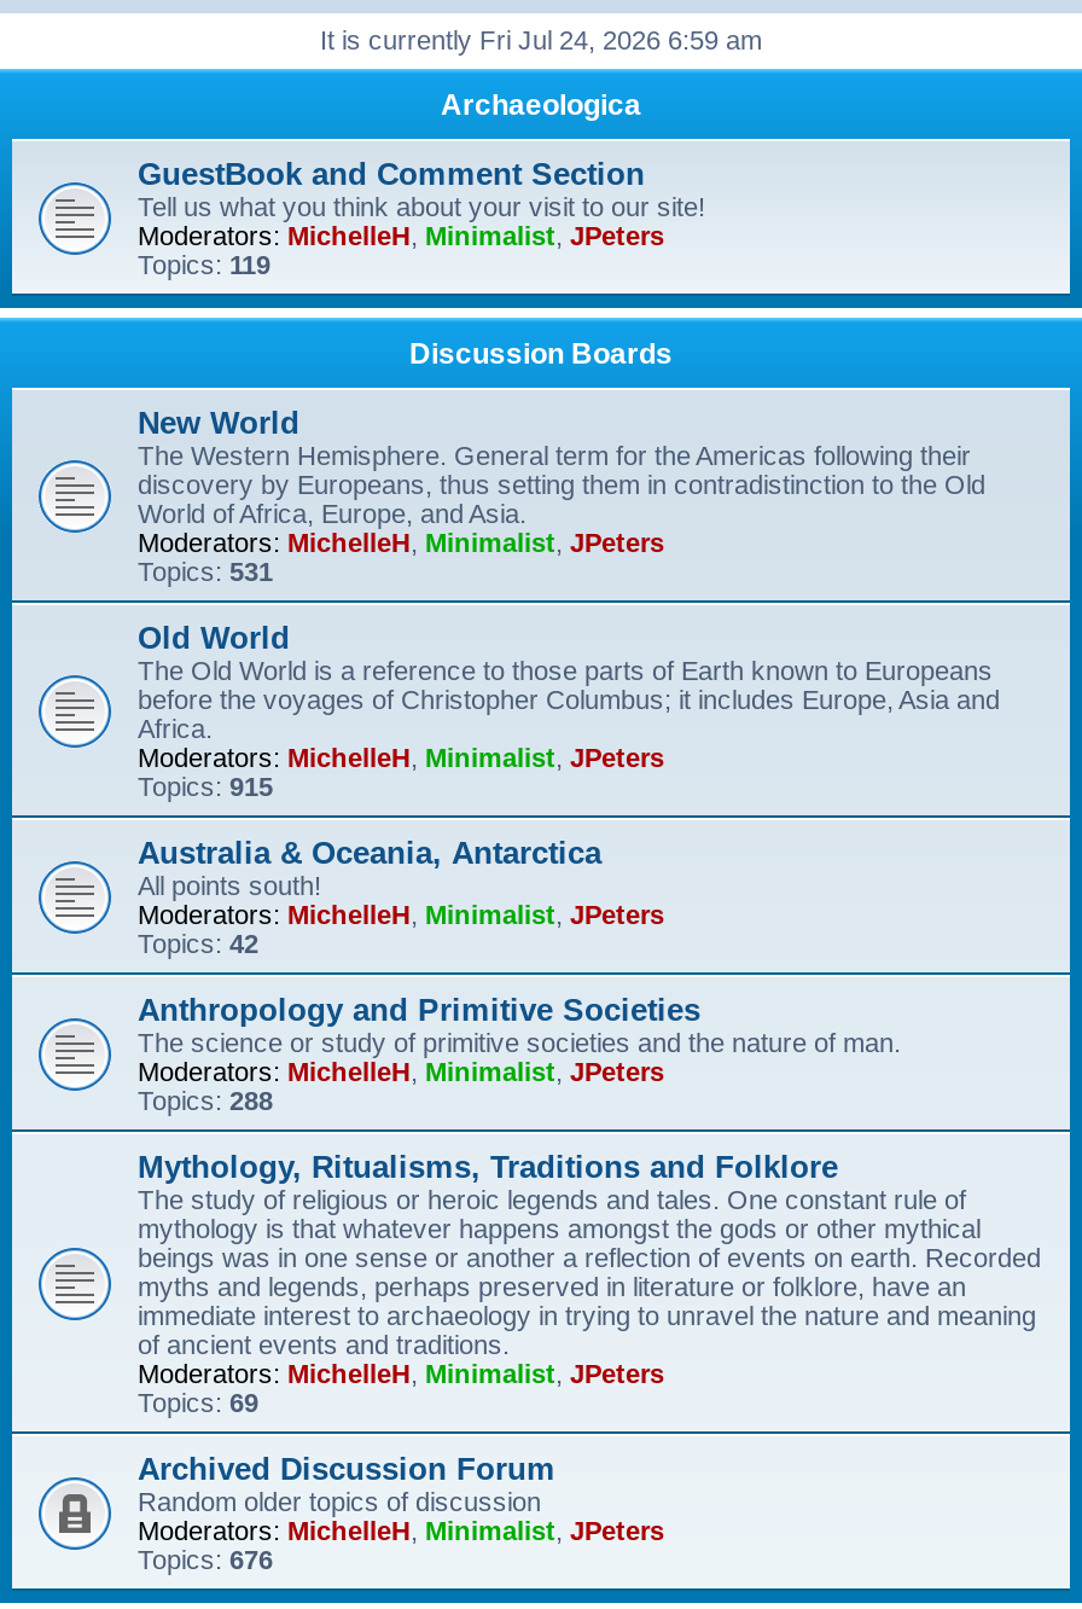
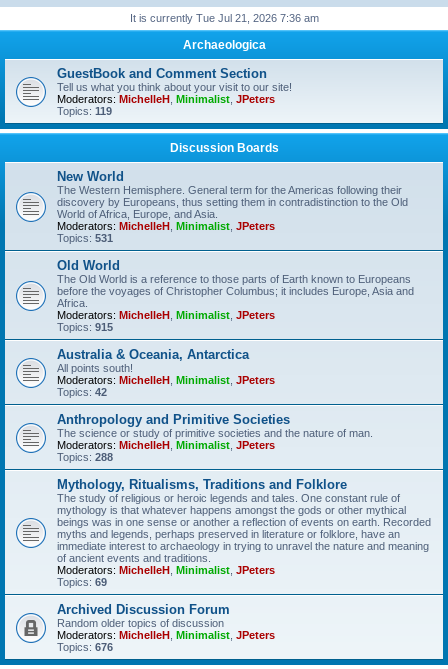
- It is currently Fri Jul 24, 2026 6:59 am
+ It is currently Tue Jul 21, 2026 7:36 am
